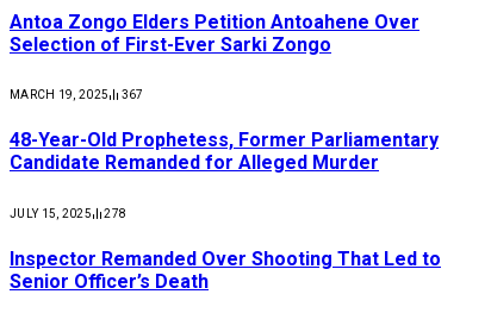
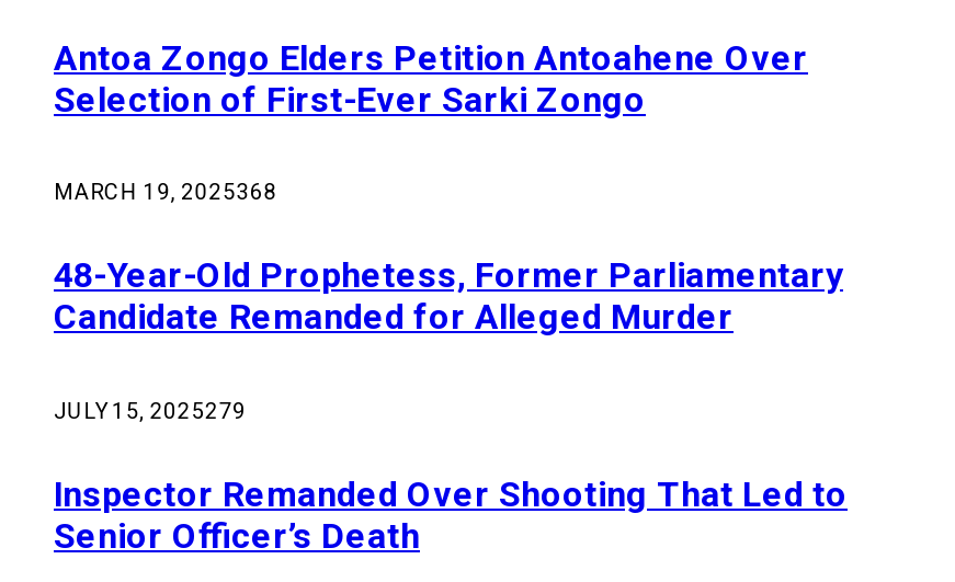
- MARCH 19, 2025
- 367
+ MARCH 19, 2025368

- JULY 15, 2025
- 278
+ JULY 15, 2025279
